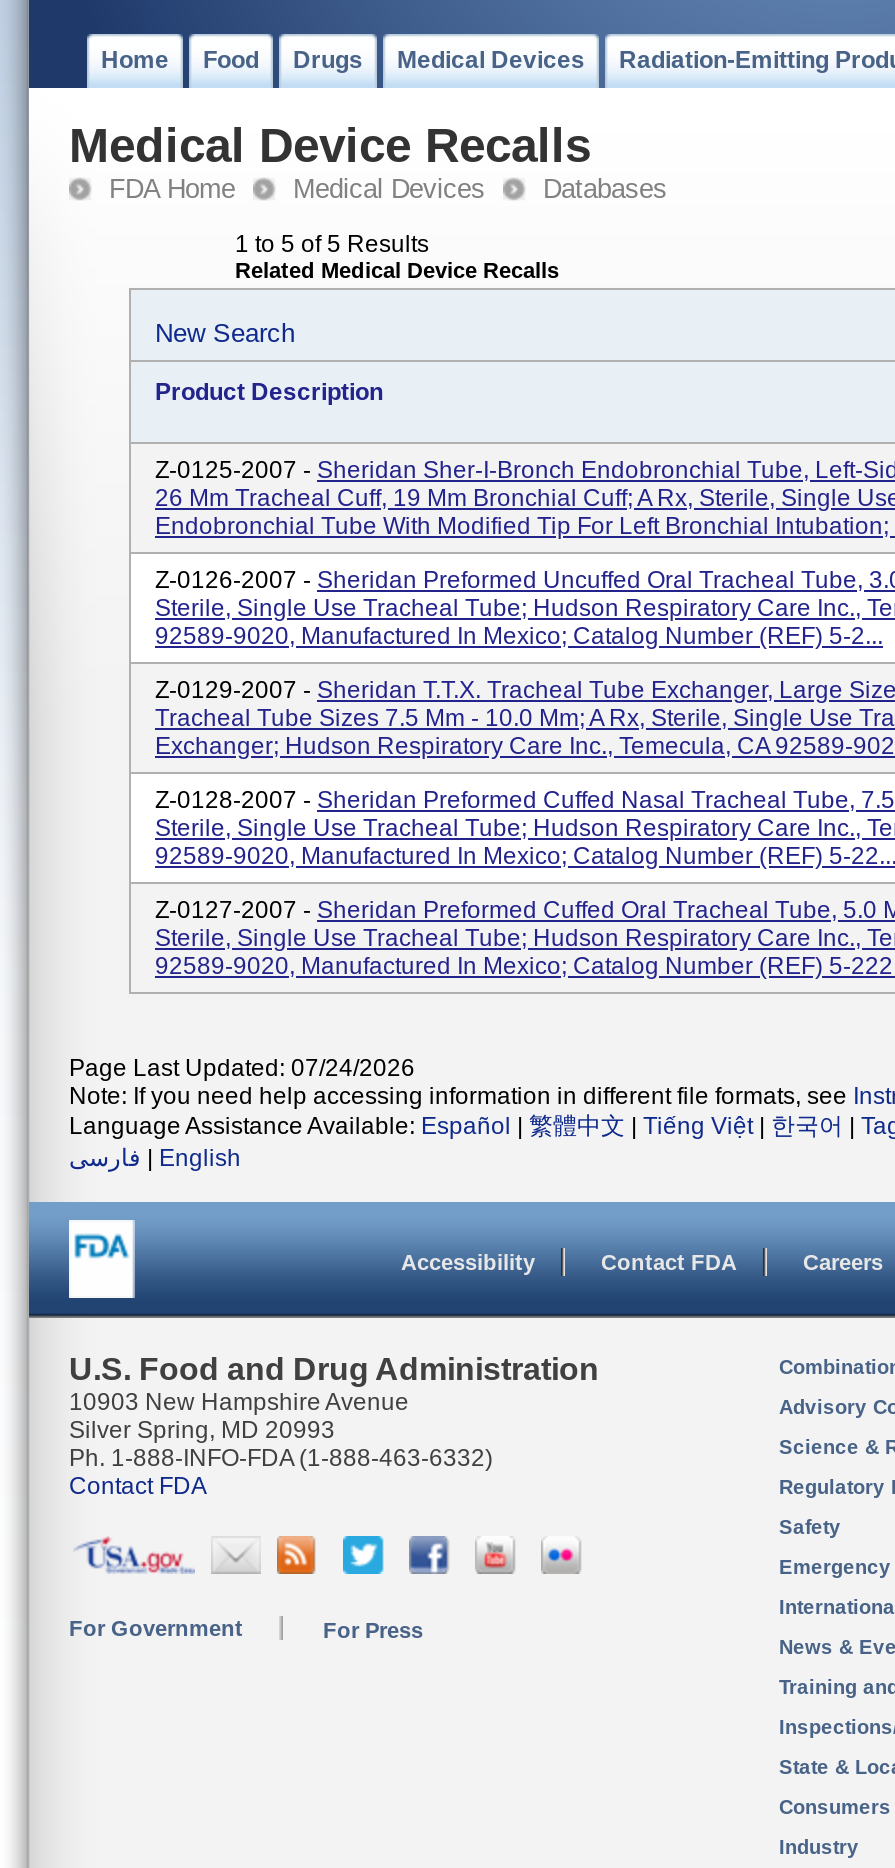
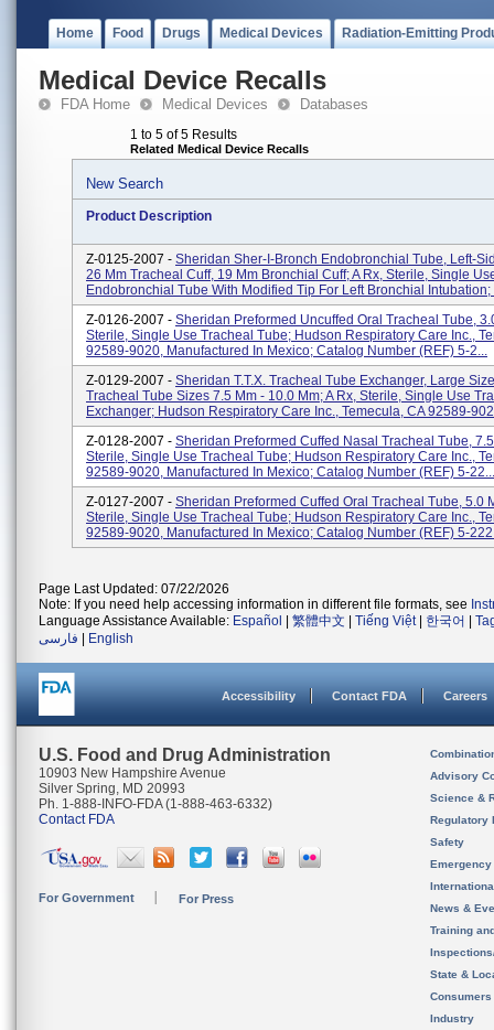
- Page Last Updated: 07/24/2026
+ Page Last Updated: 07/22/2026
